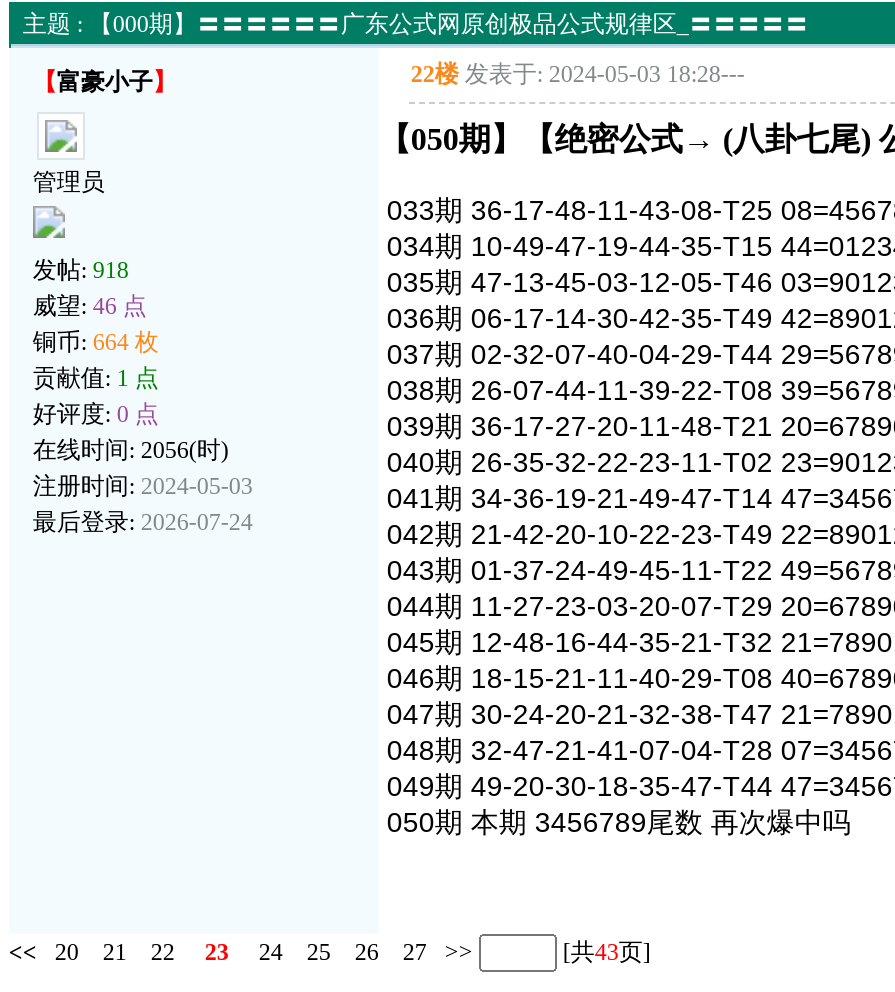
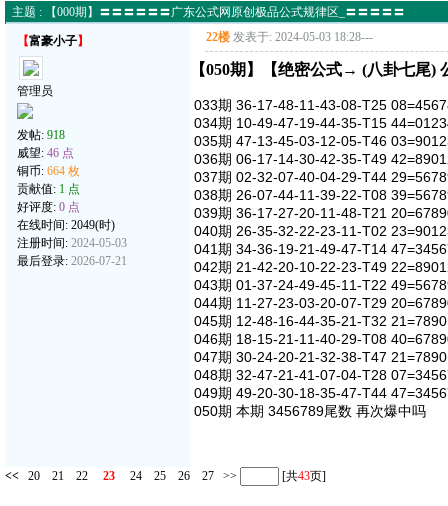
- 在线时间: 2056(时)
+ 在线时间: 2049(时)

- 最后登录: 2026-07-24
+ 最后登录: 2026-07-21
